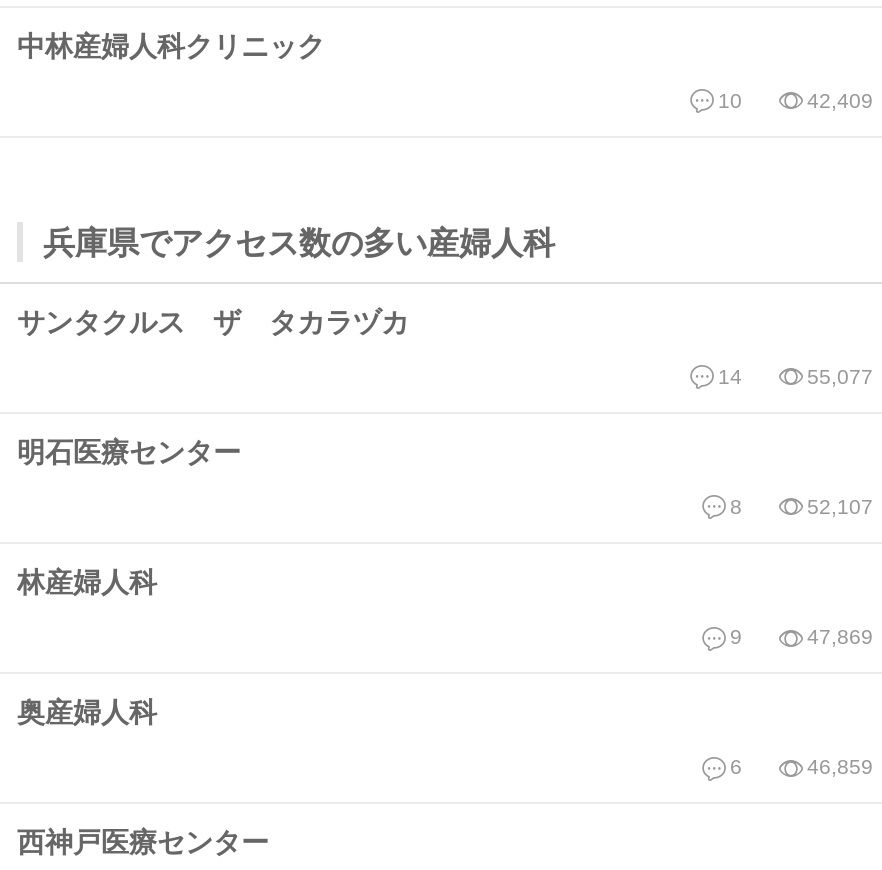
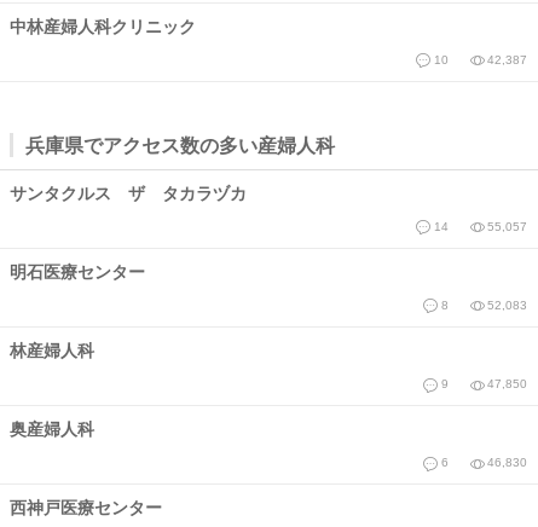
- 42,409
+ 42,387

- 55,077
+ 55,057

- 52,107
+ 52,083

- 47,869
+ 47,850

- 46,859
+ 46,830
